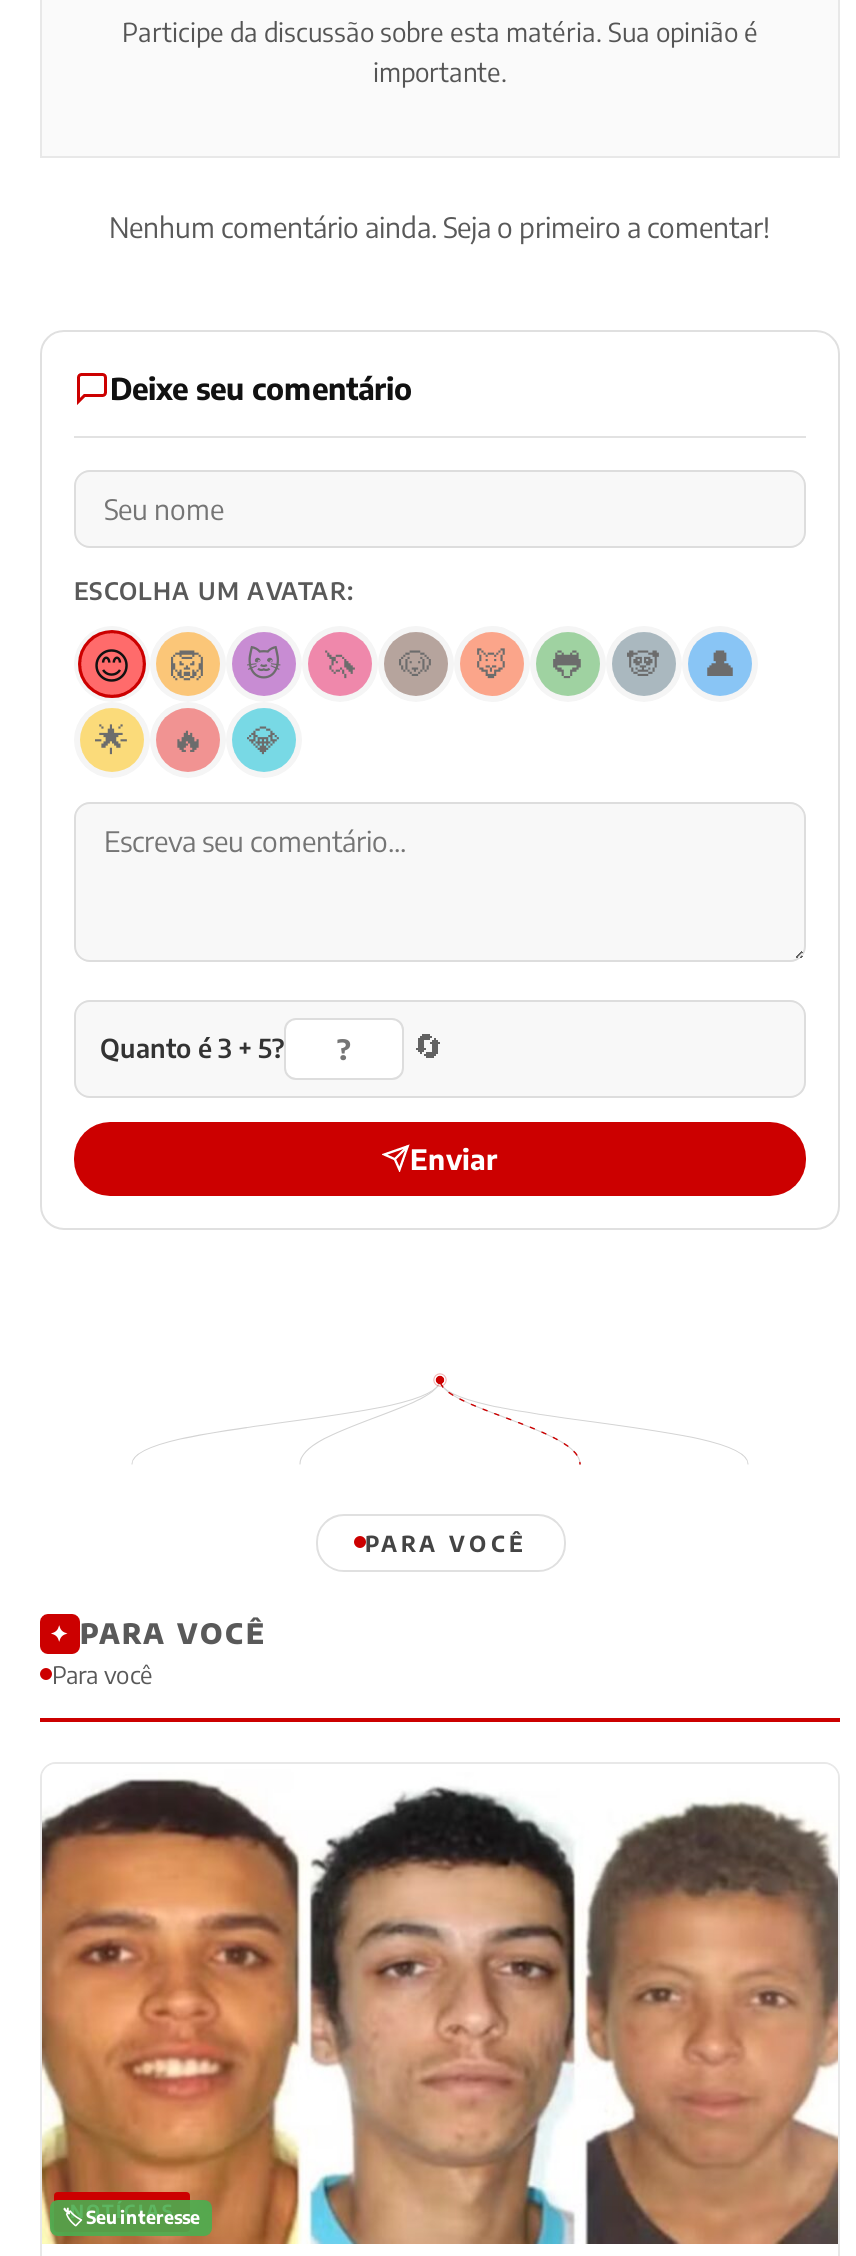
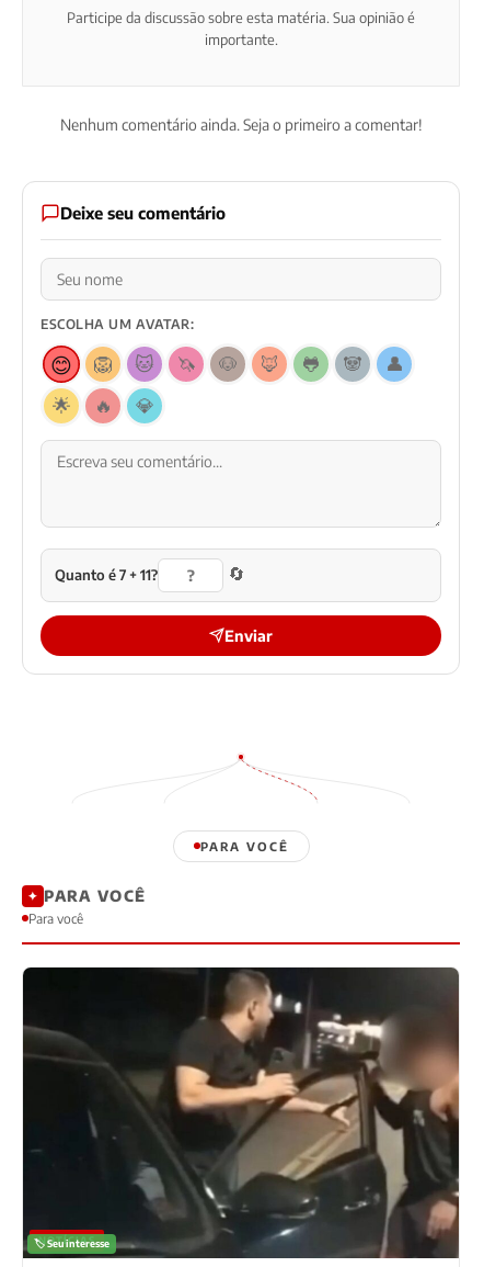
- Quanto é 3 + 5?
+ Quanto é 7 + 11?

- [image]
+ [image]
